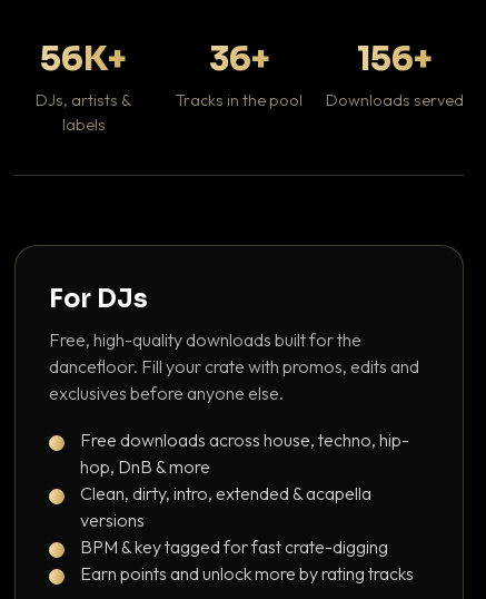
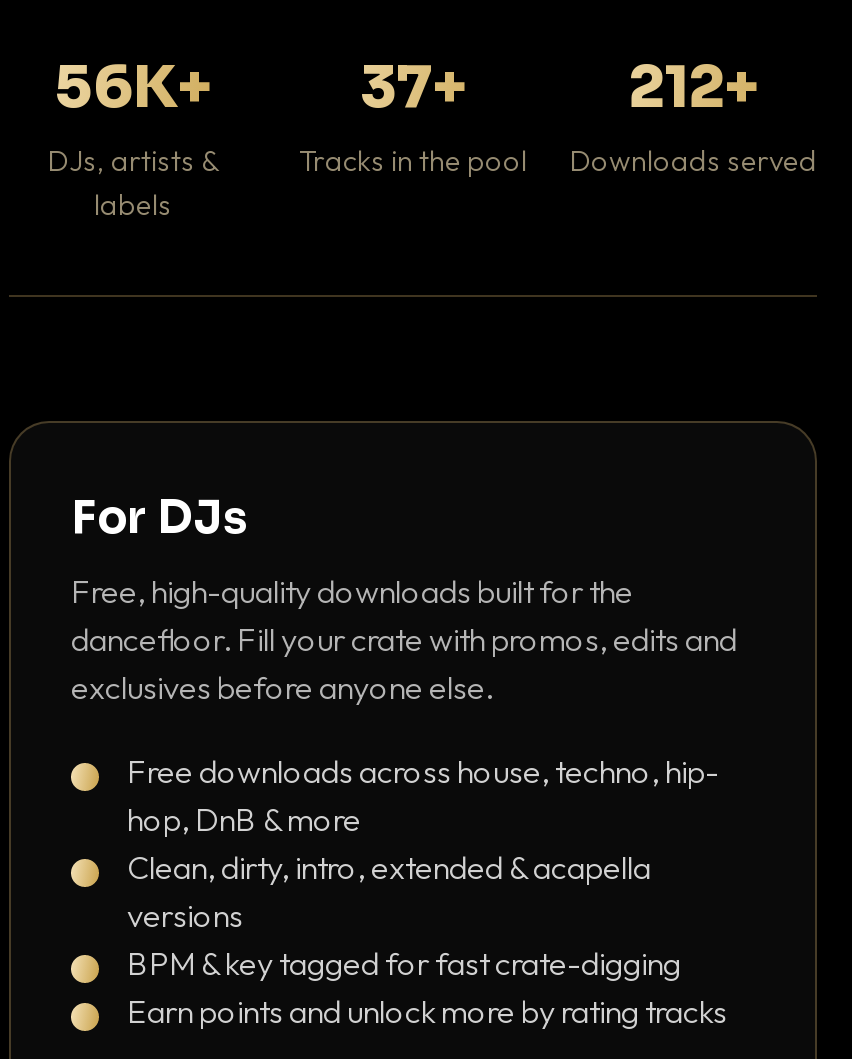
- 36+
+ 37+

- 156+
+ 212+
